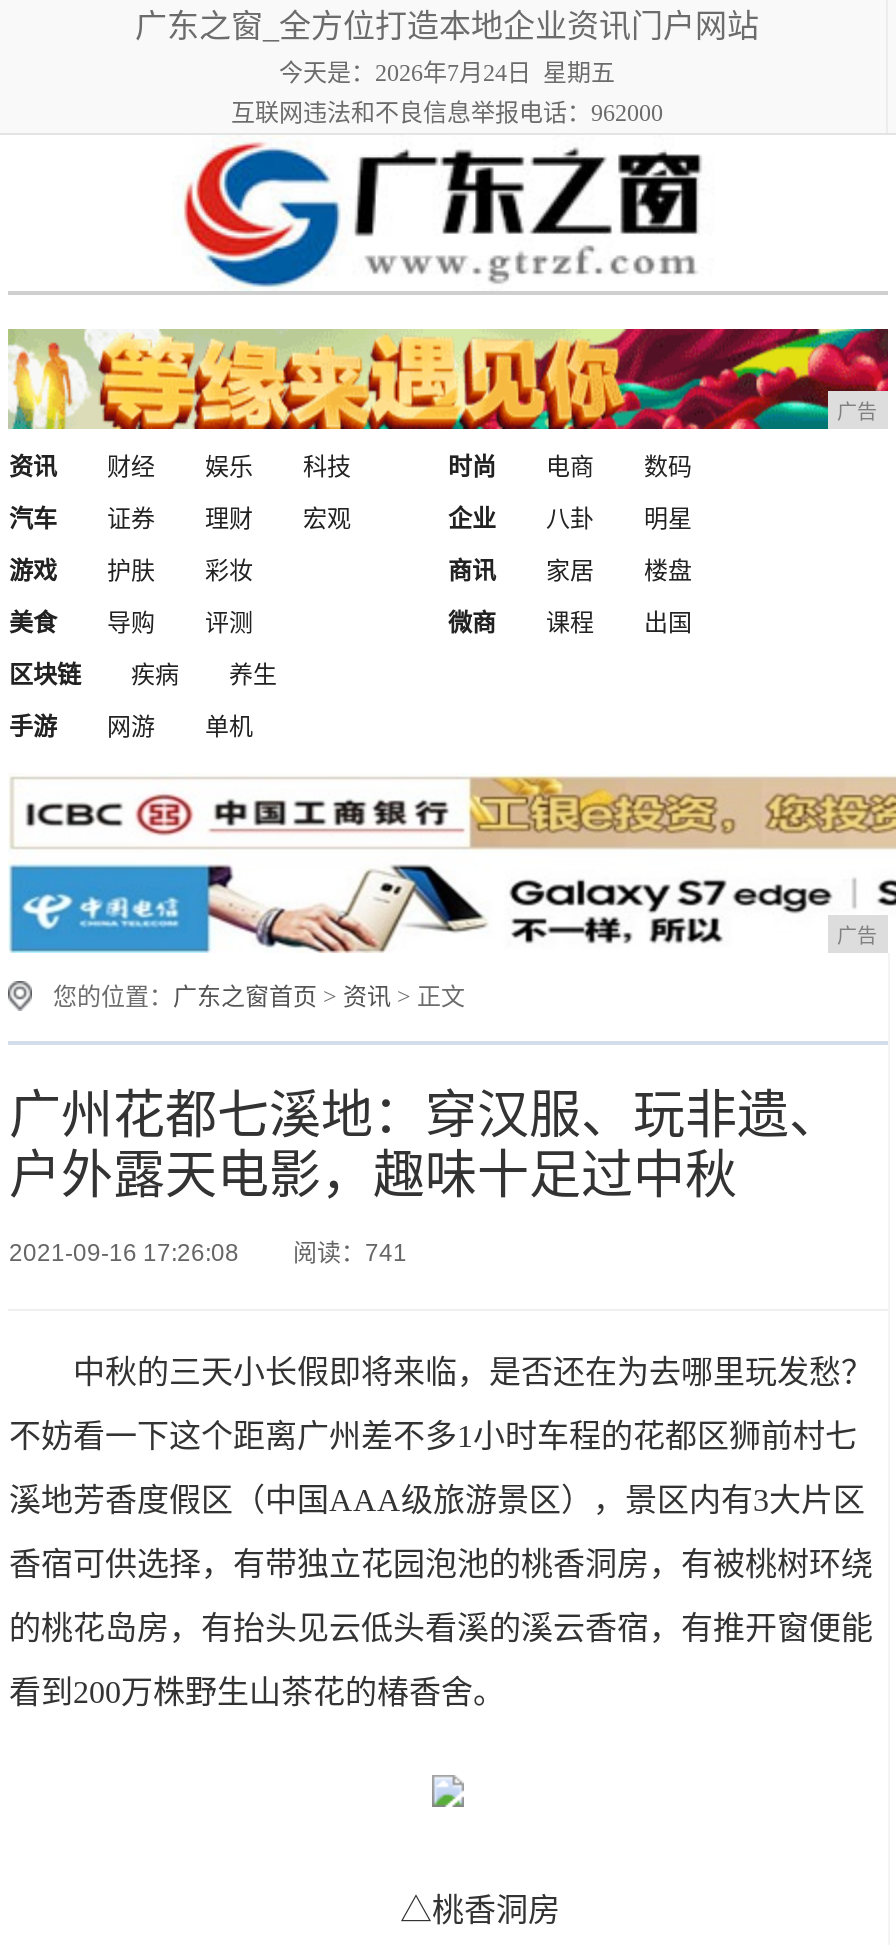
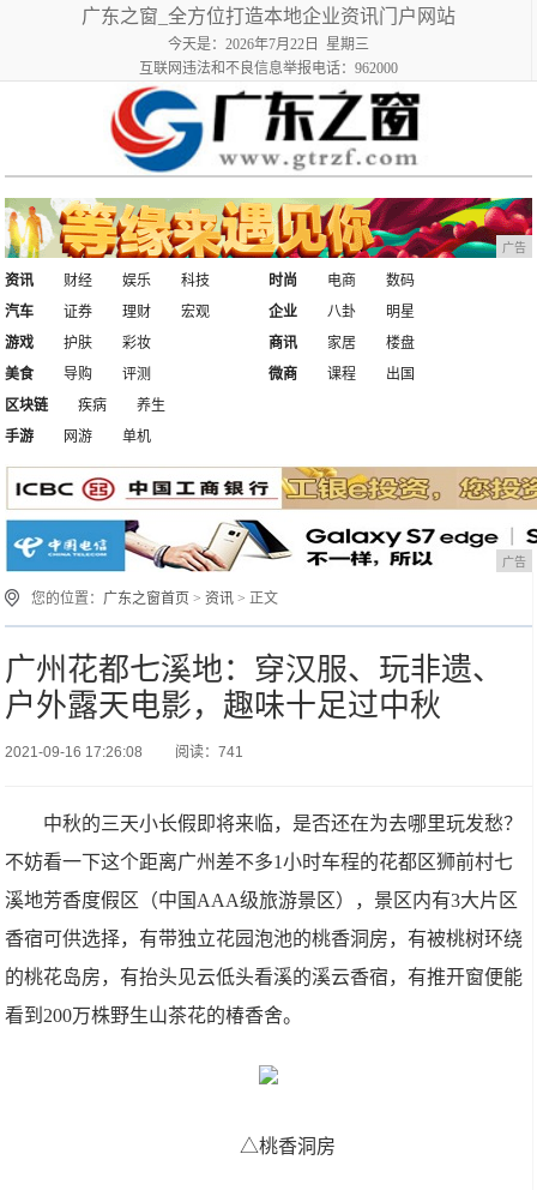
- 今天是：2026年7月24日 星期五
+ 今天是：2026年7月22日 星期三
